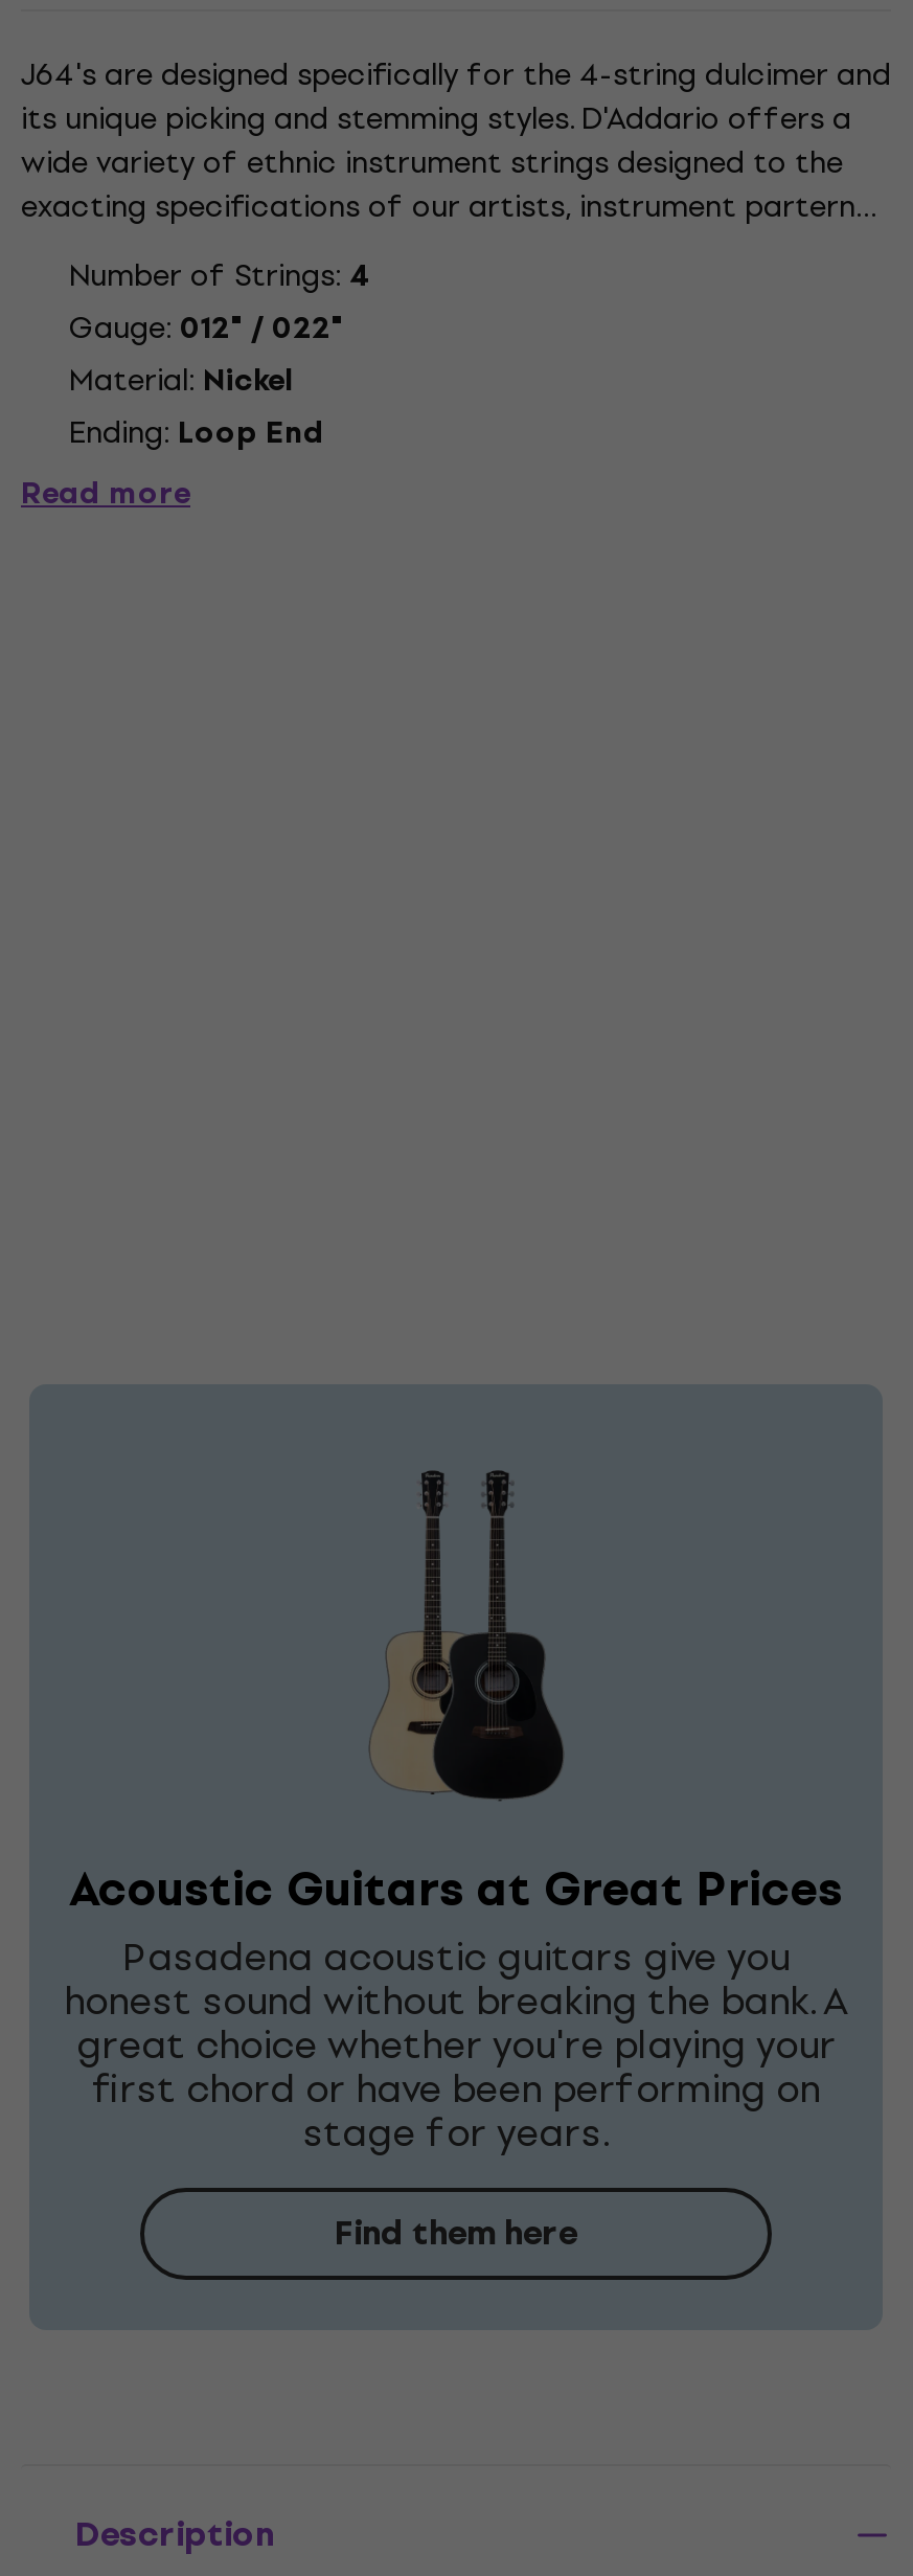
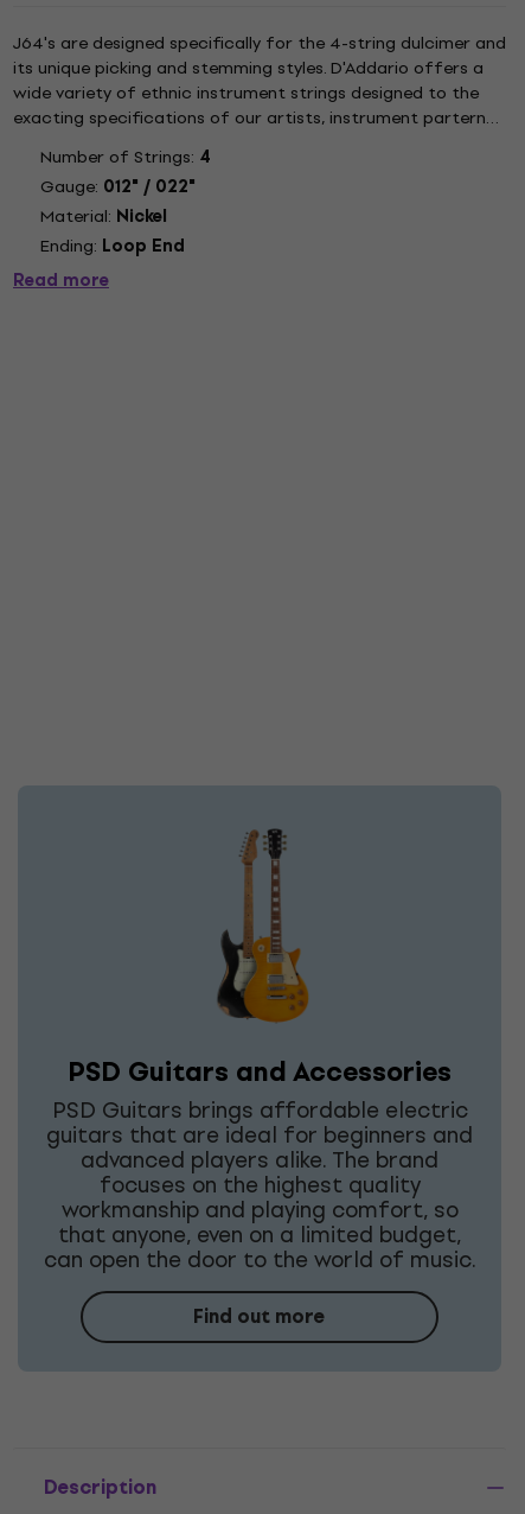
- [image]
+ [image]

- Acoustic Guitars at Great Prices
- Pasadena acoustic guitars give you
- honest sound without breaking the bank. A
- great choice whether you're playing your
- first chord or have been performing on
- stage for years.
+ PSD Guitars and Accessories
+ PSD Guitars brings affordable electric
+ guitars that are ideal for beginners and
+ advanced players alike. The brand
+ focuses on the highest quality
+ workmanship and playing comfort, so
+ that anyone, even on a limited budget,
+ can open the door to the world of music.

- Find them here
+ Find out more
